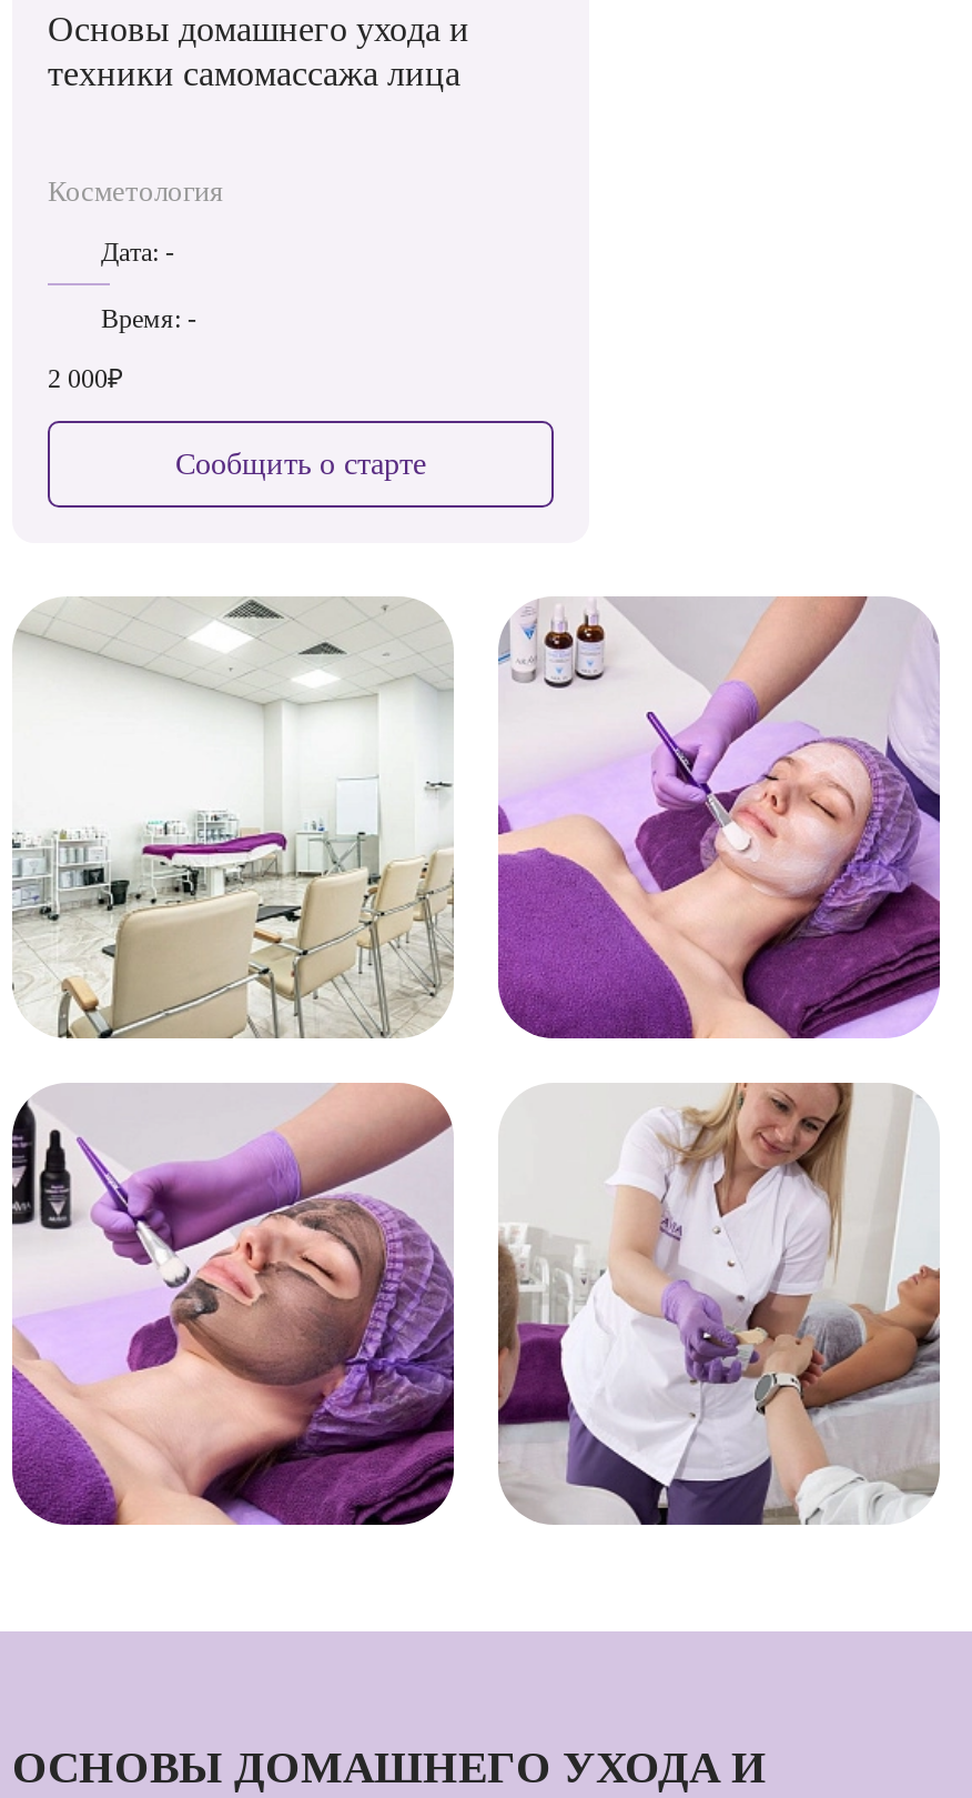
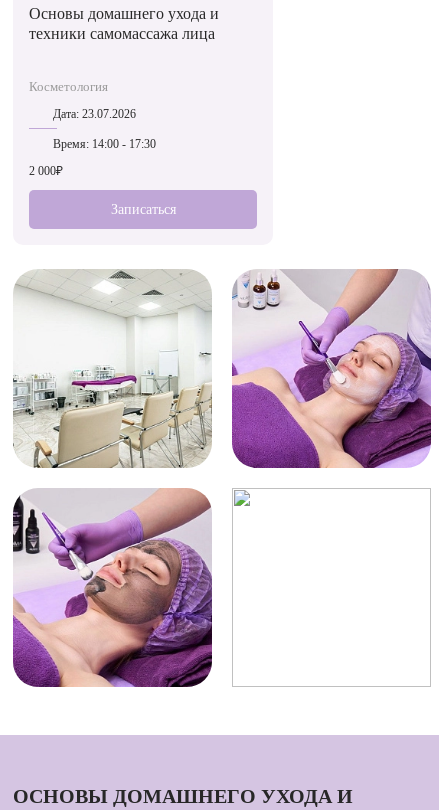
- Дата: -
+ Дата: 23.07.2026

- Время: -
+ Время: 14:00 - 17:30

- Сообщить о старте
+ Записаться

- [image]
